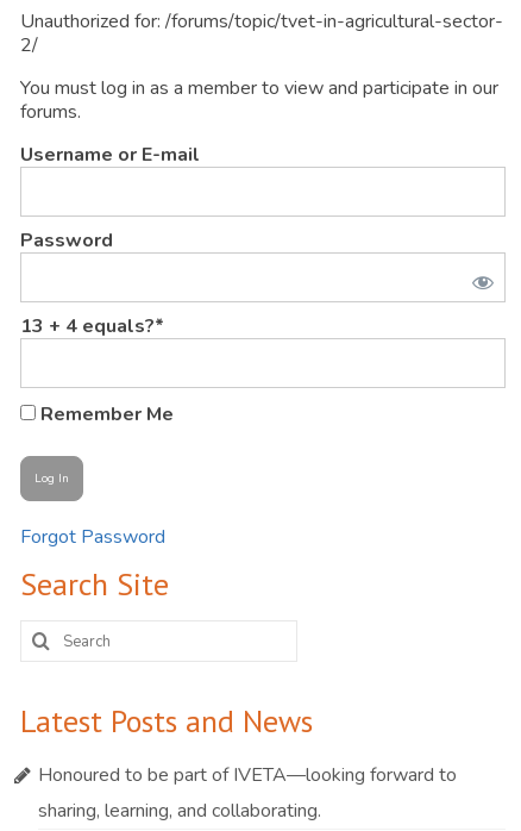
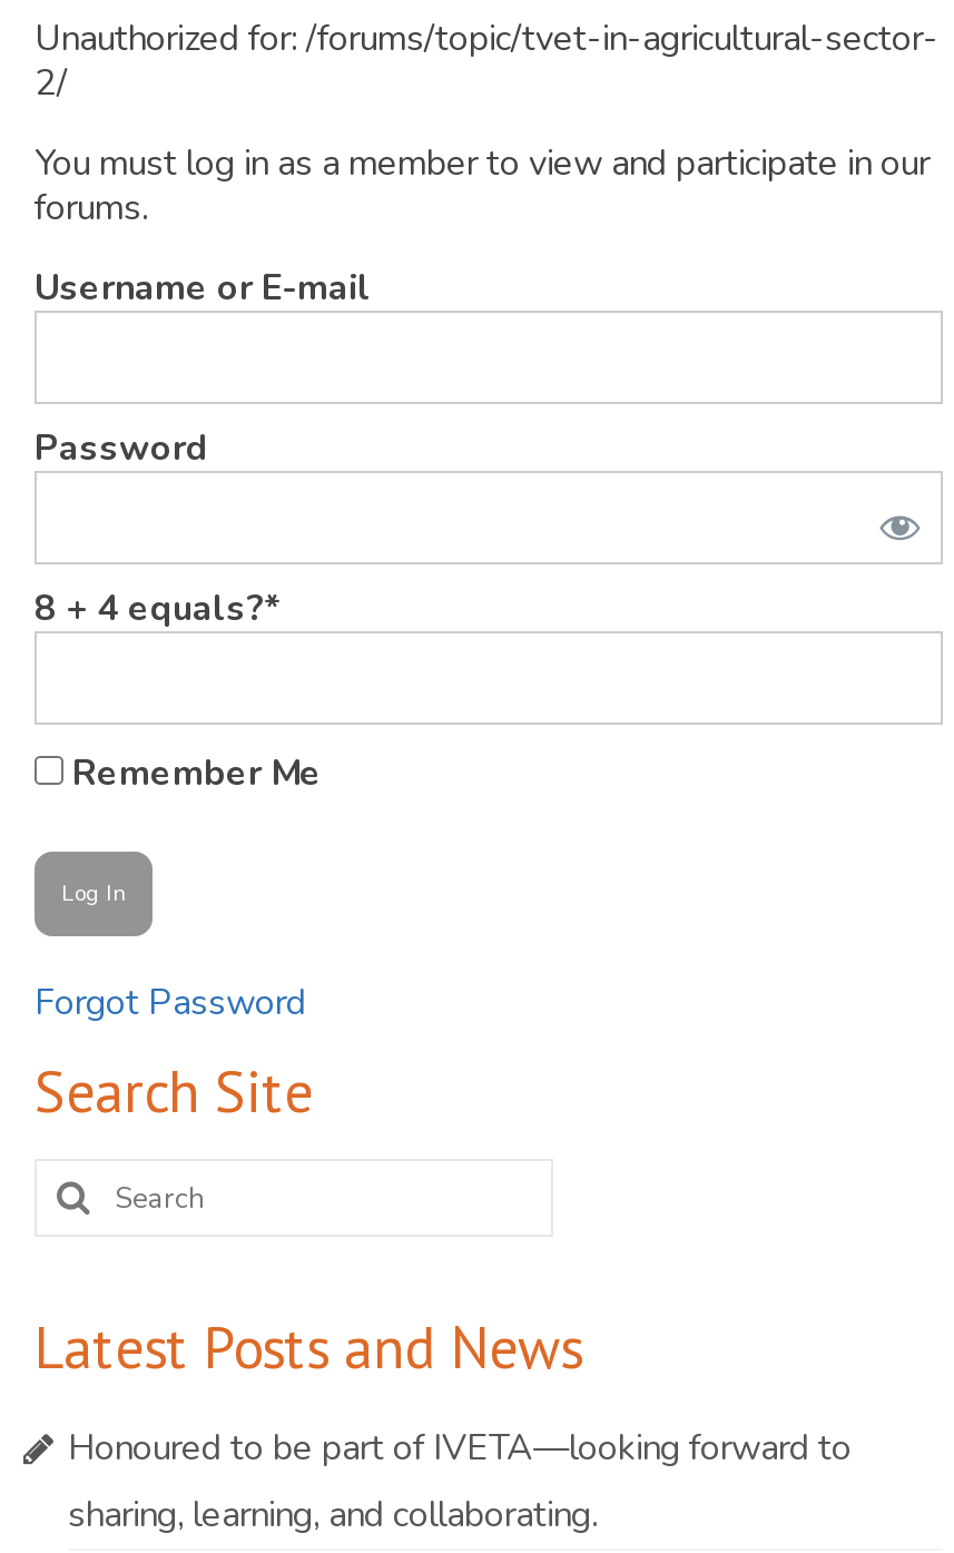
- 13 + 4 equals?*
+ 8 + 4 equals?*
